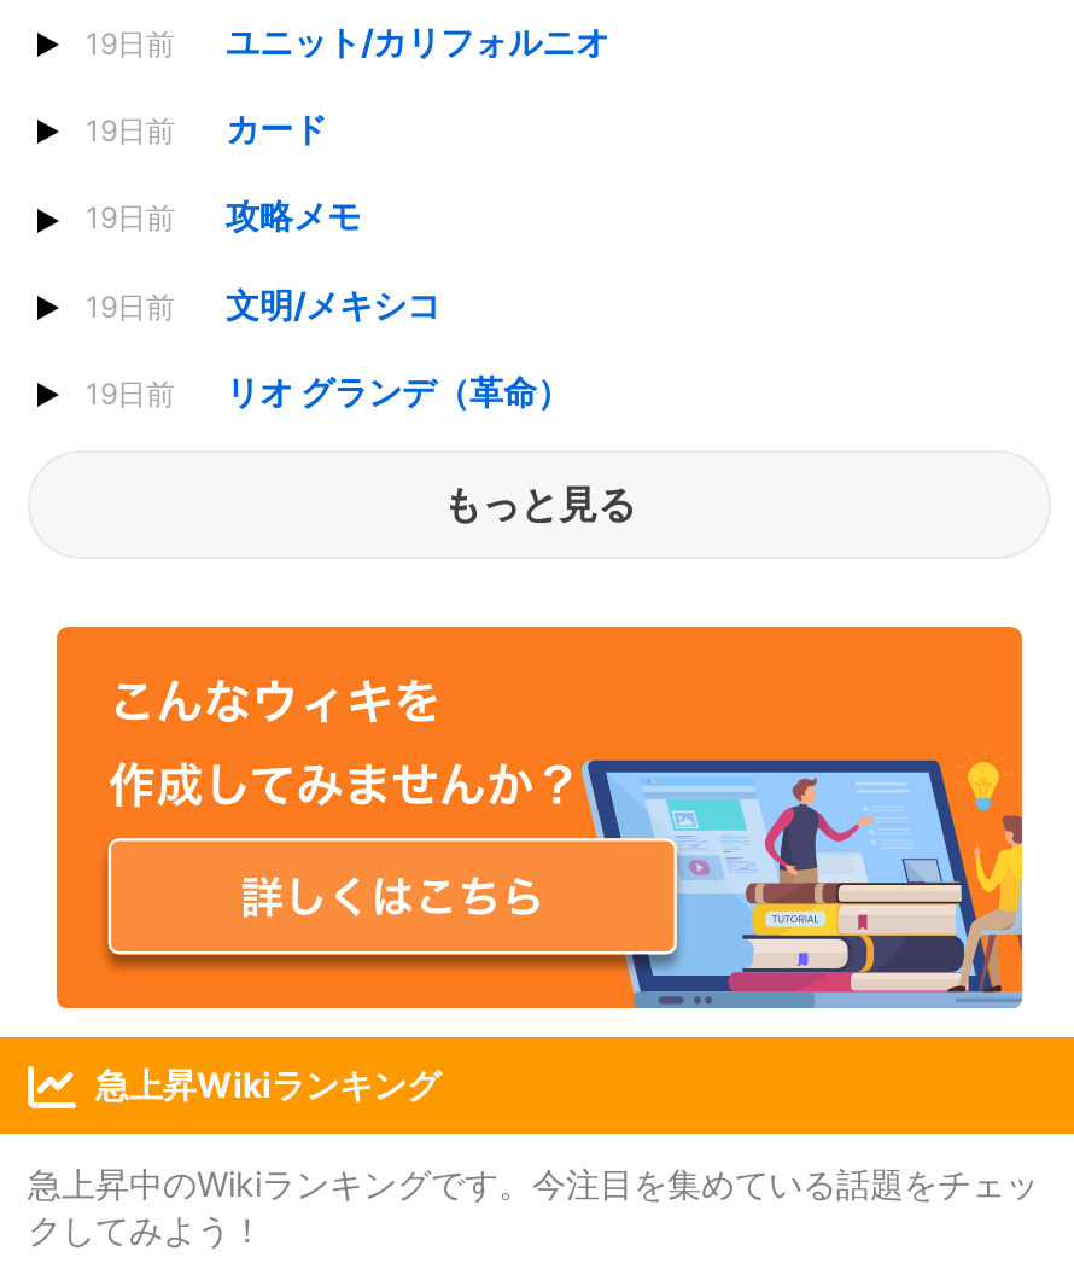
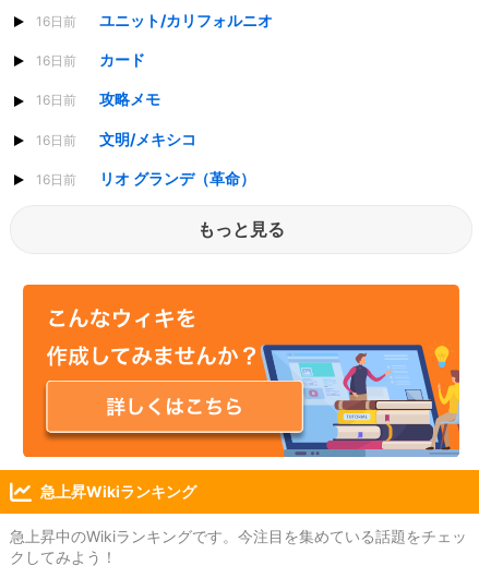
- 19日前 ユニット/カリフォルニオ
+ 16日前 ユニット/カリフォルニオ

- 19日前 カード
+ 16日前 カード

- 19日前 攻略メモ
+ 16日前 攻略メモ

- 19日前 文明/メキシコ
+ 16日前 文明/メキシコ

- 19日前 リオ グランデ（革命）
+ 16日前 リオ グランデ（革命）
